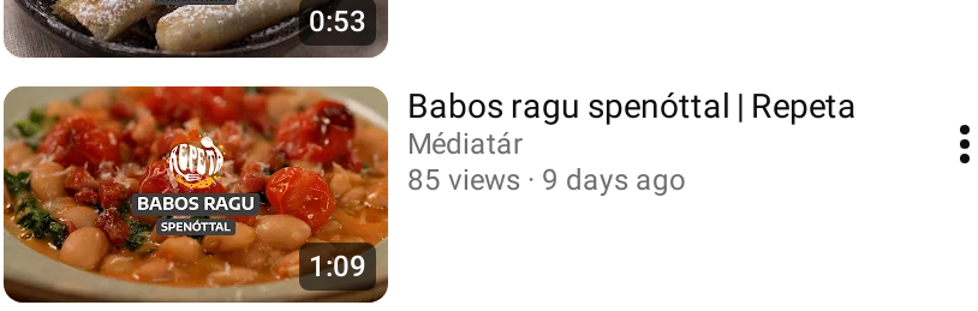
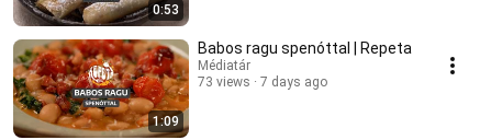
- 85 views
+ 73 views

- 9 days ago
+ 7 days ago
